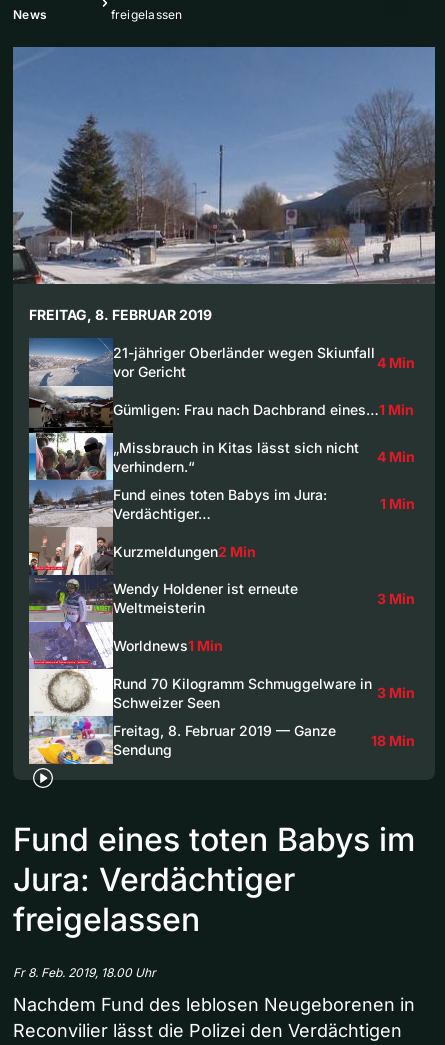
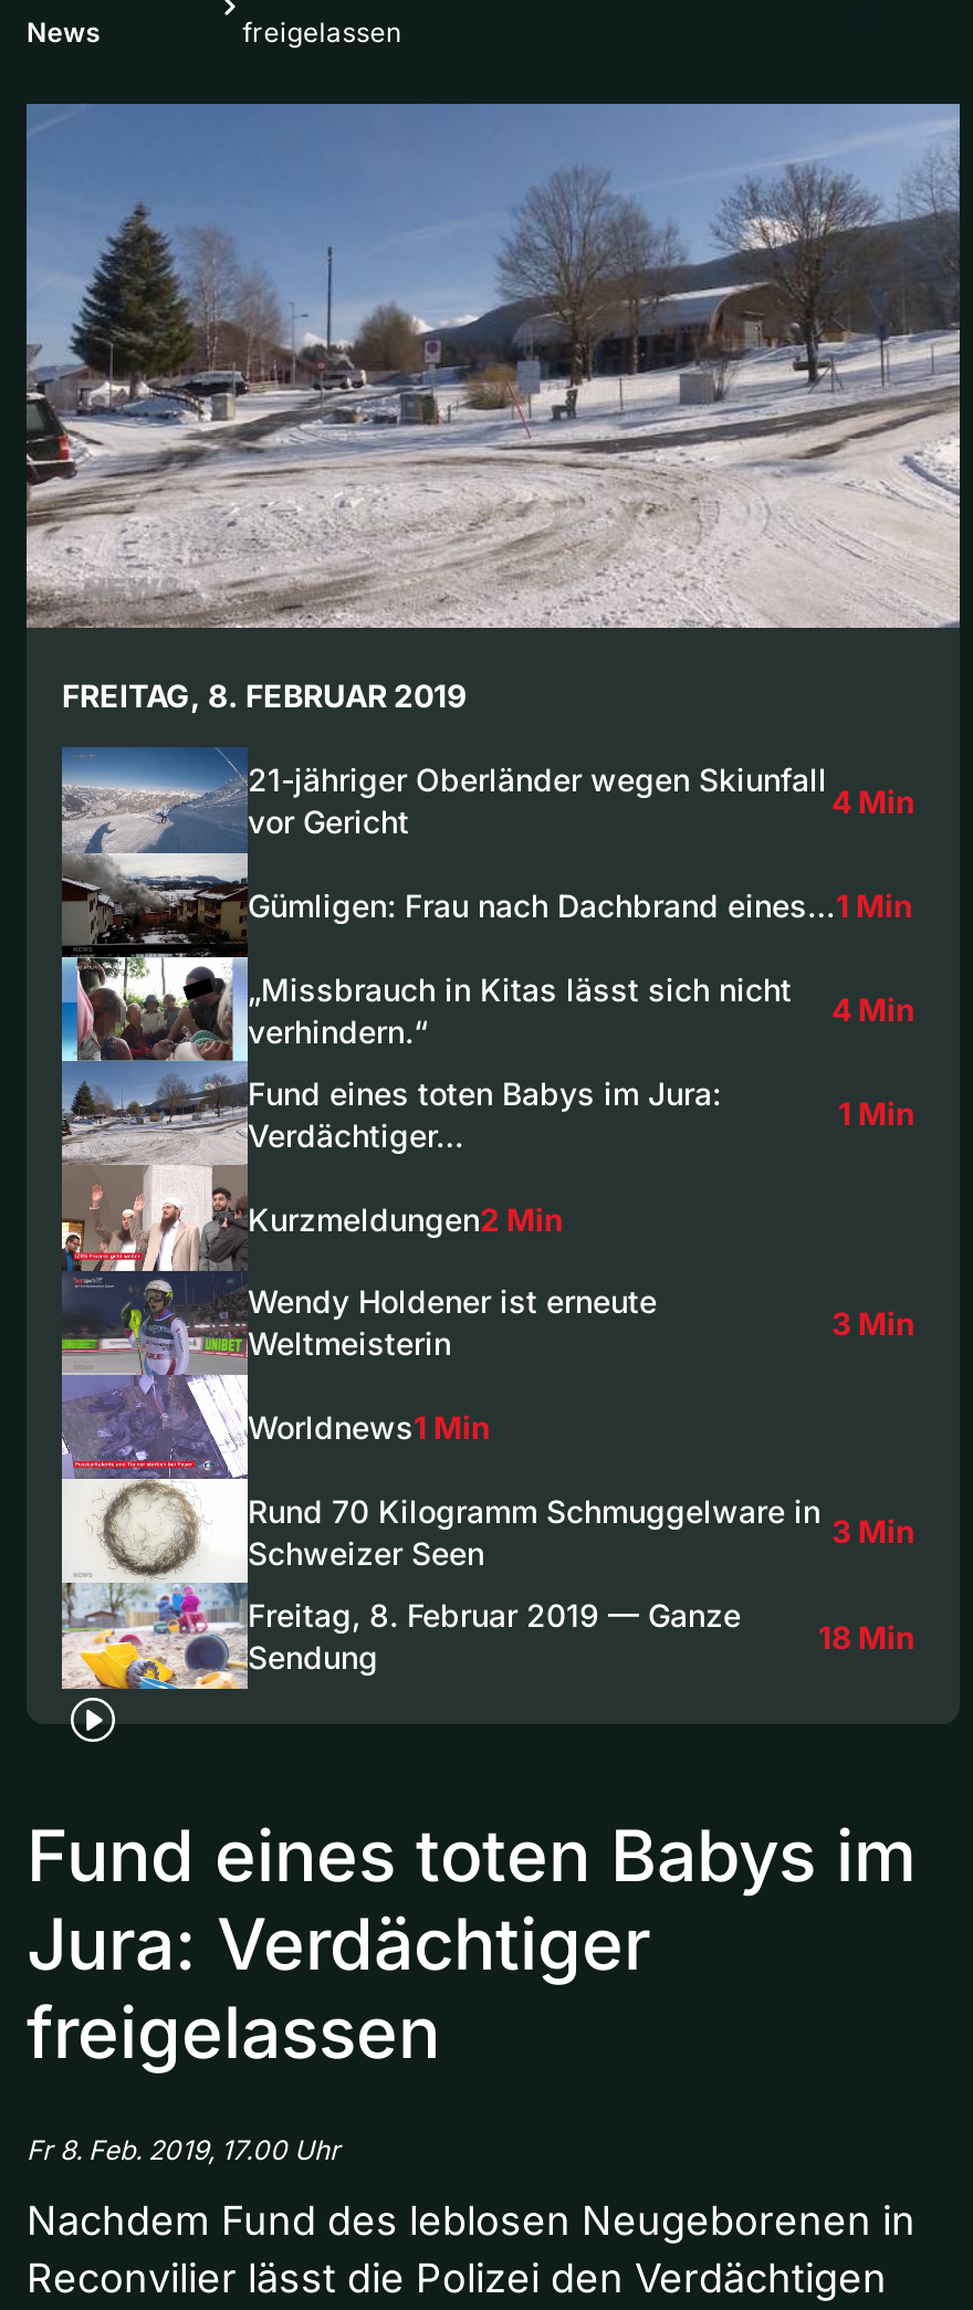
- [image]
+ [image]

- Fr 8. Feb. 2019, 18.00 Uhr
+ Fr 8. Feb. 2019, 17.00 Uhr
